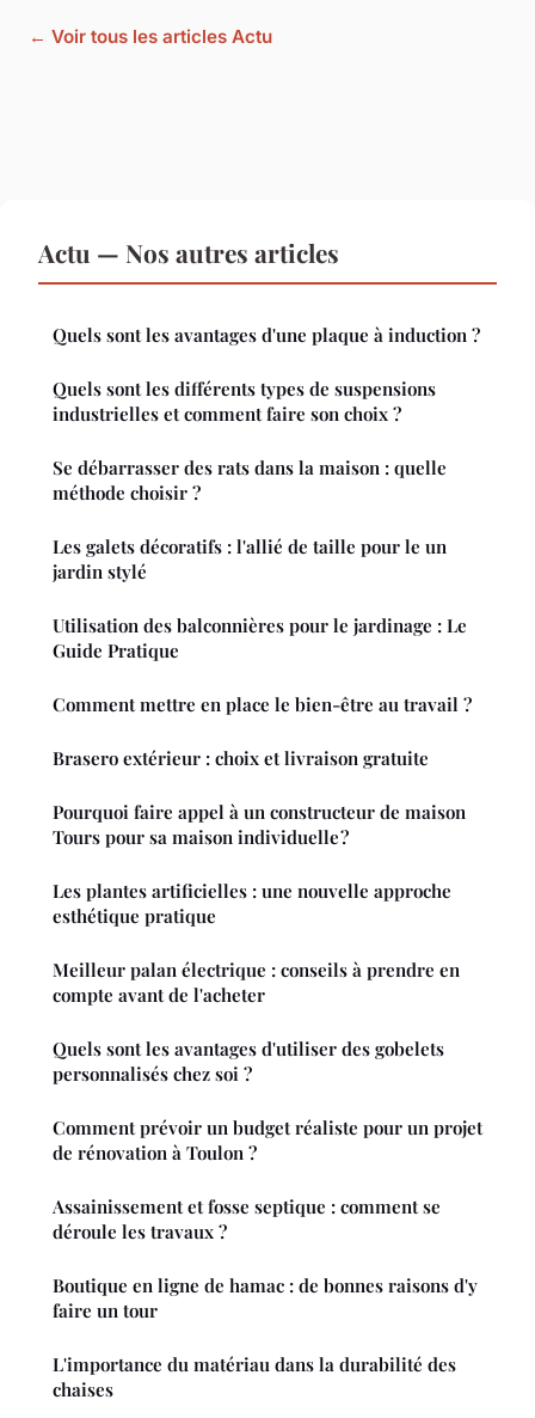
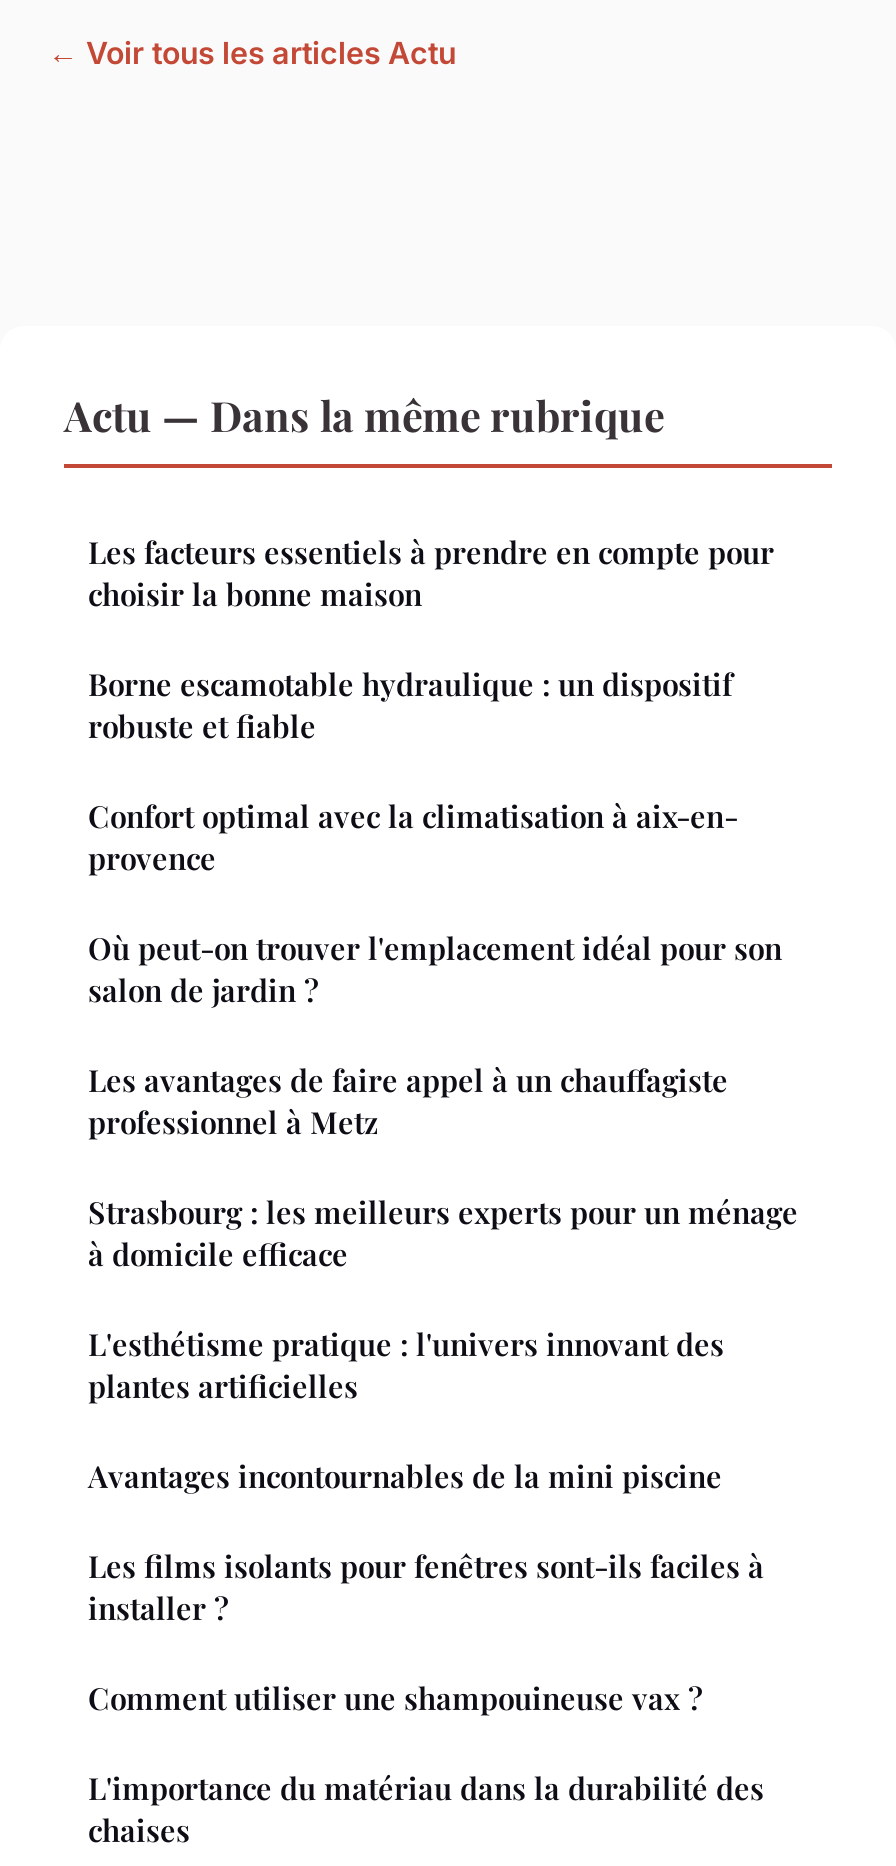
- Actu — Nos autres articles
- Quels sont les avantages d'une plaque à induction ?
- Quels sont les différents types de suspensions
- industrielles et comment faire son choix ?
- Se débarrasser des rats dans la maison : quelle
- méthode choisir ?
- Les galets décoratifs : l'allié de taille pour le un
- jardin stylé
- Utilisation des balconnières pour le jardinage : Le
- Guide Pratique
- Comment mettre en place le bien-être au travail ?
- Brasero extérieur : choix et livraison gratuite
- Pourquoi faire appel à un constructeur de maison
- Tours pour sa maison individuelle ?
- Les plantes artificielles : une nouvelle approche
- esthétique pratique
- Meilleur palan électrique : conseils à prendre en
- compte avant de l'acheter
- Quels sont les avantages d'utiliser des gobelets
- personnalisés chez soi ?
- Comment prévoir un budget réaliste pour un projet
- de rénovation à Toulon ?
- Assainissement et fosse septique : comment se
- déroule les travaux ?
- Boutique en ligne de hamac : de bonnes raisons d'y
- faire un tour
+ Actu — Dans la même rubrique
+ Les facteurs essentiels à prendre en compte pour
+ choisir la bonne maison
+ Borne escamotable hydraulique : un dispositif
+ robuste et fiable
+ Confort optimal avec la climatisation à aix-en-
+ provence
+ Où peut-on trouver l'emplacement idéal pour son
+ salon de jardin ?
+ Les avantages de faire appel à un chauffagiste
+ professionnel à Metz
+ Strasbourg : les meilleurs experts pour un ménage
+ à domicile efficace
+ L'esthétisme pratique : l'univers innovant des
+ plantes artificielles
+ Avantages incontournables de la mini piscine
+ Les films isolants pour fenêtres sont-ils faciles à
+ installer ?
+ Comment utiliser une shampouineuse vax ?
